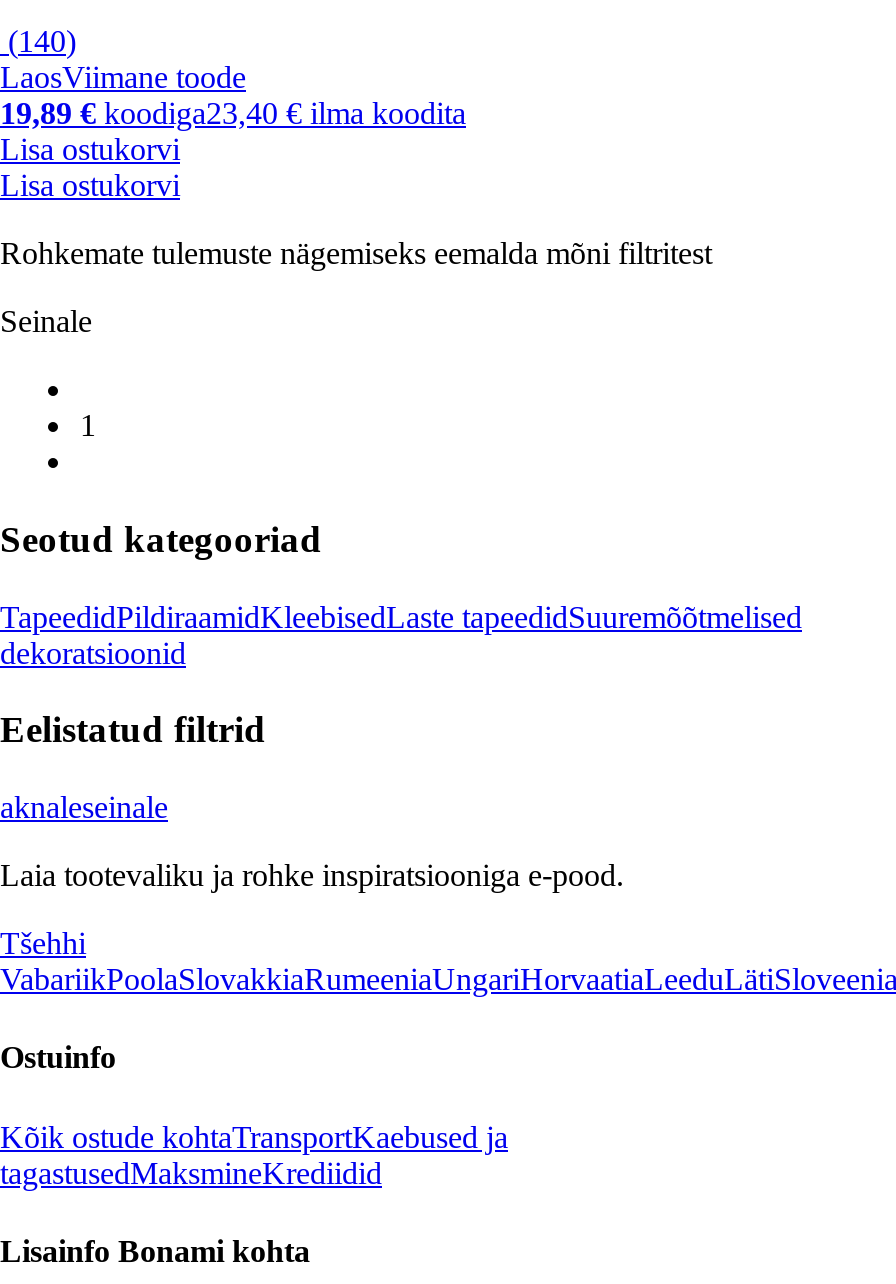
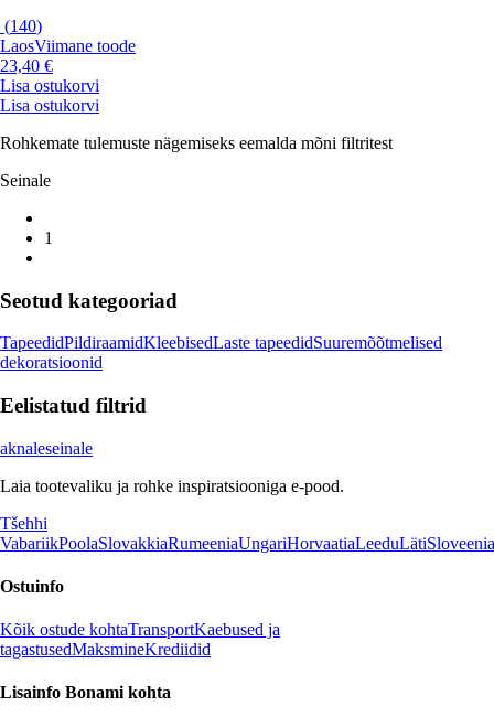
- 19,89 €koodiga23,40 € ilma koodita
+ 23,40 €
